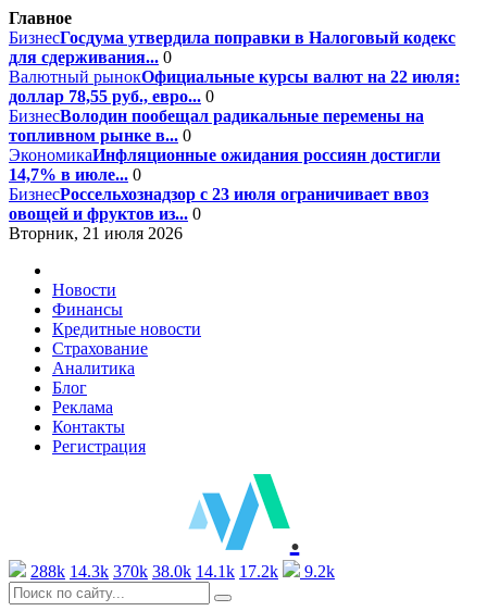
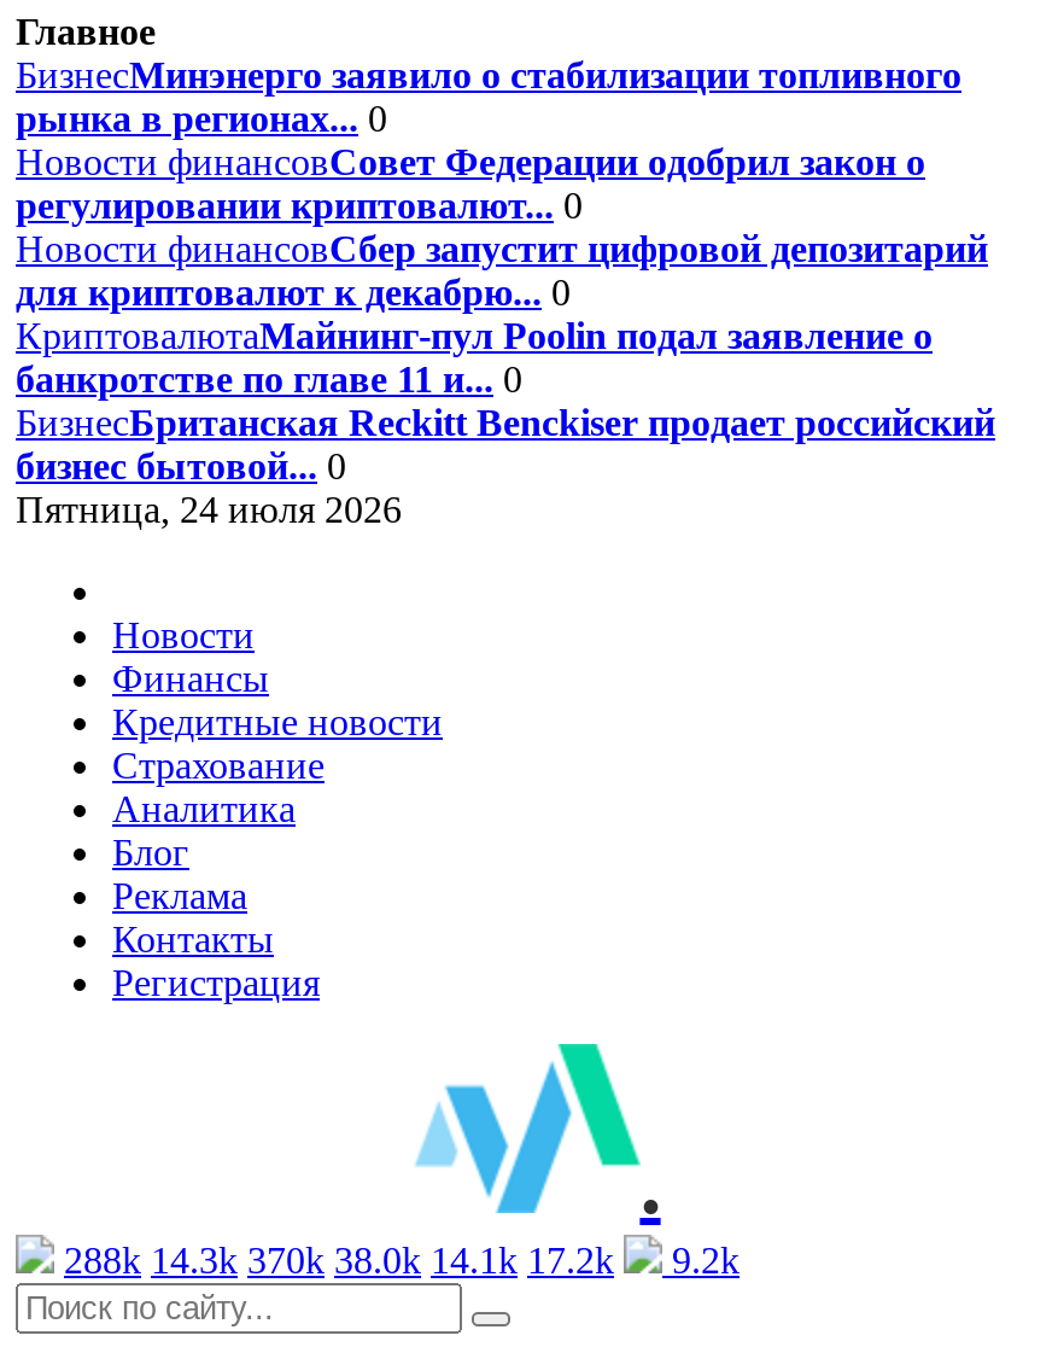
- БизнесГосдума утвердила поправки в Налоговый кодекс
- для сдерживания... 0
- Валютный рынокОфициальные курсы валют на 22 июля:
- доллар 78,55 руб., евро... 0
- БизнесВолодин пообещал радикальные перемены на
- топливном рынке в... 0
- ЭкономикаИнфляционные ожидания россиян достигли
- 14,7% в июле... 0
- БизнесРоссельхознадзор с 23 июля ограничивает ввоз
- овощей и фруктов из... 0
- Вторник, 21 июля 2026
+ БизнесМинэнерго заявило о стабилизации топливного
+ рынка в регионах... 0
+ Новости финансовСовет Федерации одобрил закон о
+ регулировании криптовалют... 0
+ Новости финансовСбер запустит цифровой депозитарий
+ для криптовалют к декабрю... 0
+ КриптовалютаМайнинг-пул Poolin подал заявление о
+ банкротстве по главе 11 и... 0
+ БизнесБританская Reckitt Benckiser продает российский
+ бизнес бытовой... 0
+ Пятница, 24 июля 2026
